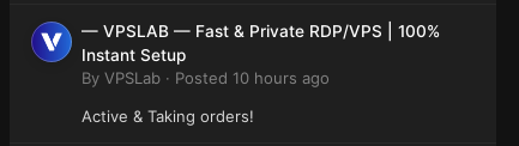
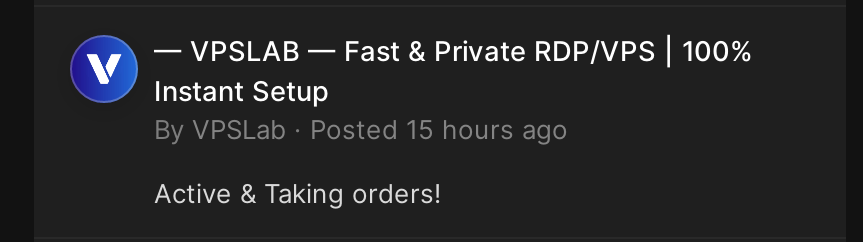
- By VPSLab · Posted 10 hours ago
+ By VPSLab · Posted 15 hours ago
